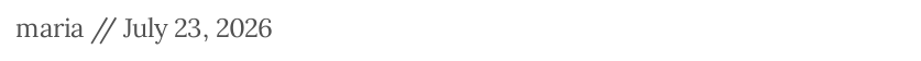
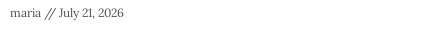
- maria July 23, 2026
+ maria July 21, 2026
